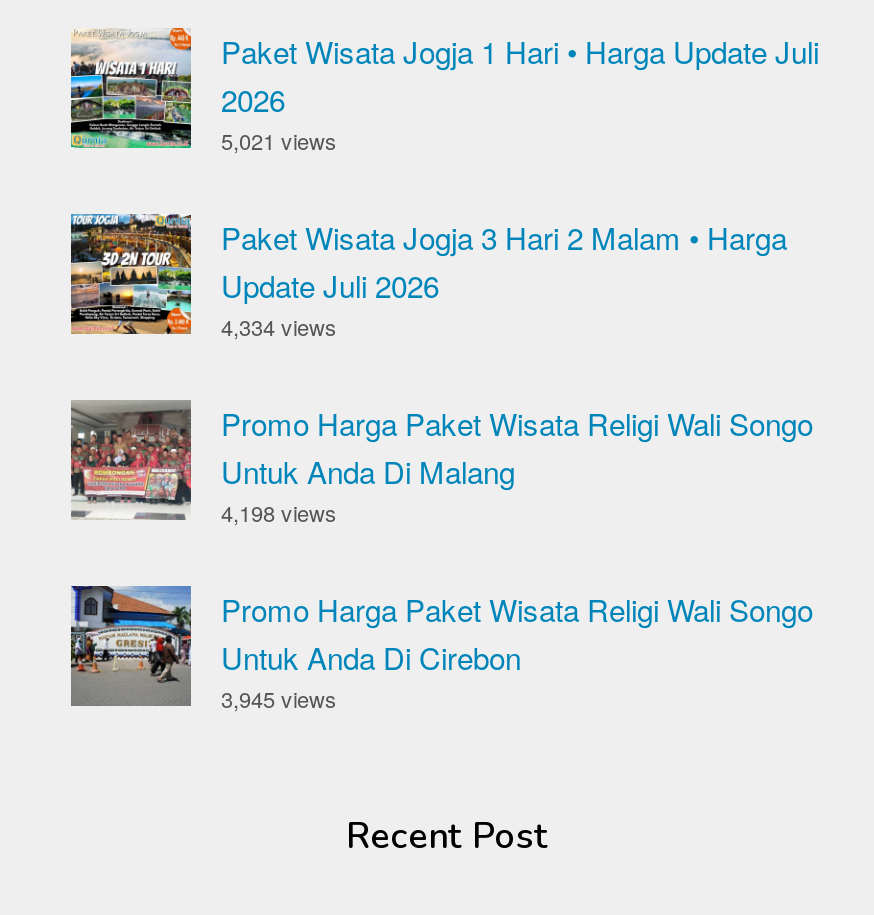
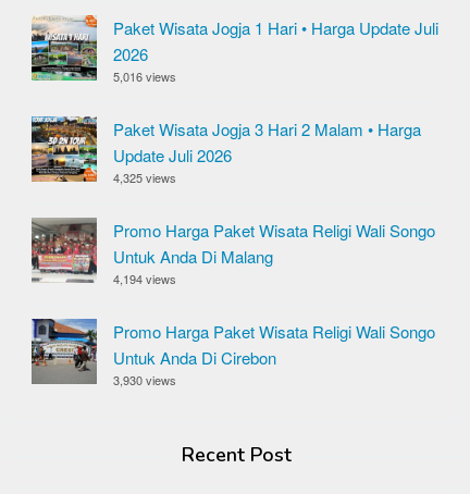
- 5,021 views
+ 5,016 views

- 4,334 views
+ 4,325 views

- 4,198 views
+ 4,194 views

- 3,945 views
+ 3,930 views
